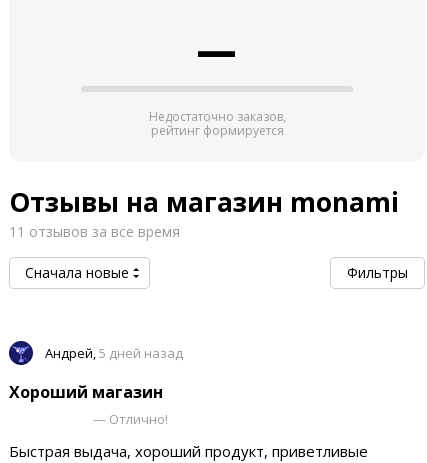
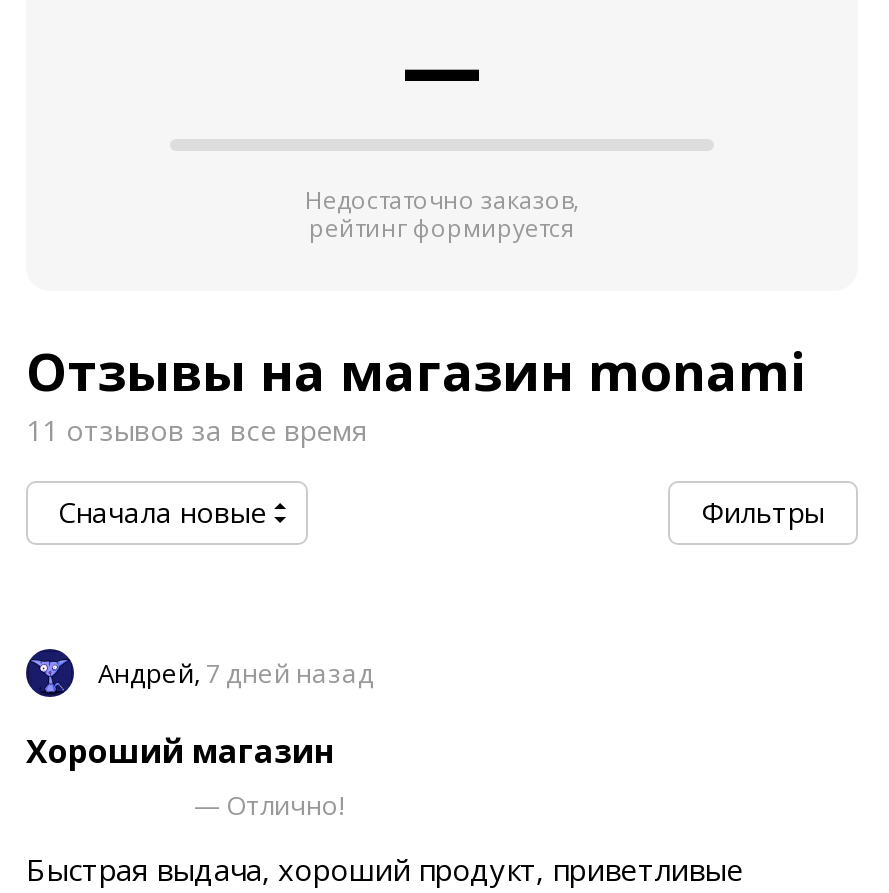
- Андрей, 5 дней назад
+ Андрей, 7 дней назад
